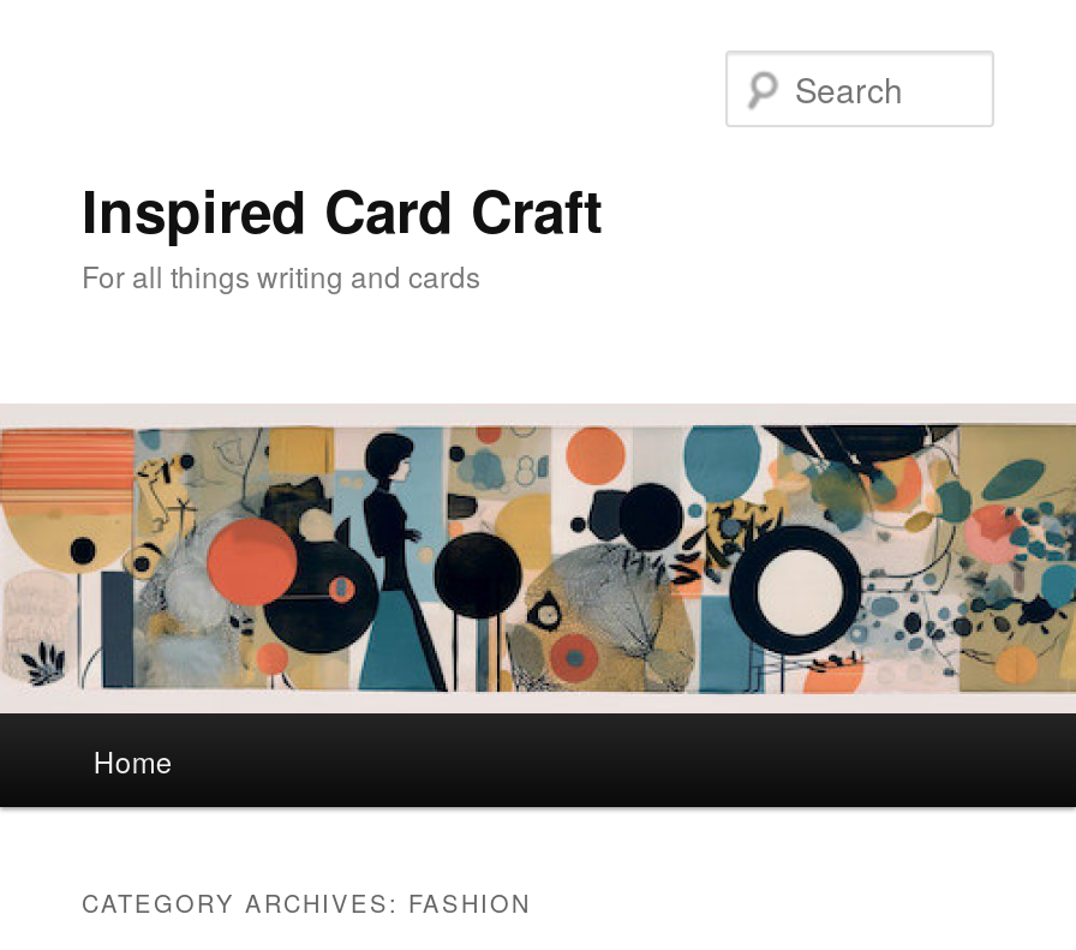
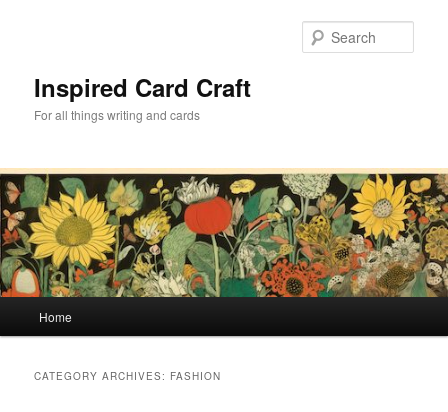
- [image]
+ [image]
